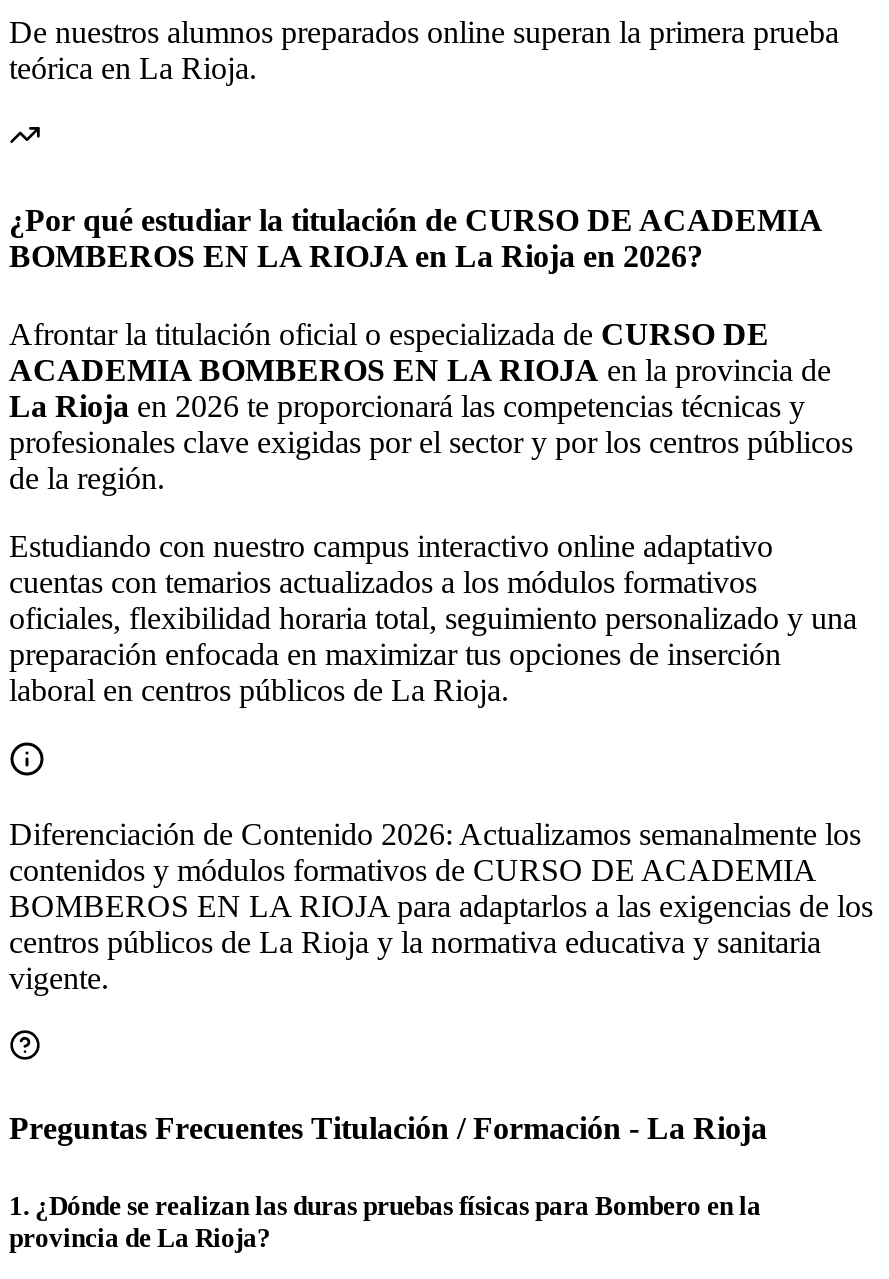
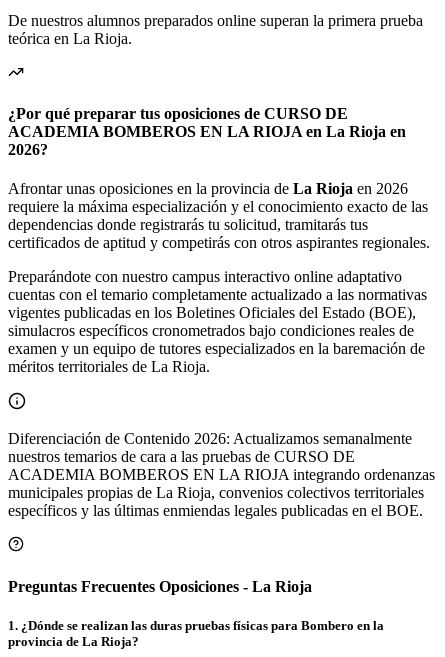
- ¿Por qué estudiar la titulación de CURSO DE ACADEMIA
- BOMBEROS EN LA RIOJA en La Rioja en 2026?
+ ¿Por qué preparar tus oposiciones de CURSO DE
+ ACADEMIA BOMBEROS EN LA RIOJA en La Rioja en
+ 2026?

- Afrontar la titulación oficial o especializada de CURSO DE
- ACADEMIA BOMBEROS EN LA RIOJA en la provincia de
- La Rioja en 2026 te proporcionará las competencias técnicas y
- profesionales clave exigidas por el sector y por los centros públicos
- de la región.
+ Afrontar unas oposiciones en la provincia de La Rioja en 2026
+ requiere la máxima especialización y el conocimiento exacto de las
+ dependencias donde registrarás tu solicitud, tramitarás tus
+ certificados de aptitud y competirás con otros aspirantes regionales.

- Estudiando con nuestro campus interactivo online adaptativo
- cuentas con temarios actualizados a los módulos formativos
- oficiales, flexibilidad horaria total, seguimiento personalizado y una
- preparación enfocada en maximizar tus opciones de inserción
- laboral en centros públicos de La Rioja.
+ Preparándote con nuestro campus interactivo online adaptativo
+ cuentas con el temario completamente actualizado a las normativas
+ vigentes publicadas en los Boletines Oficiales del Estado (BOE),
+ simulacros específicos cronometrados bajo condiciones reales de
+ examen y un equipo de tutores especializados en la baremación de
+ méritos territoriales de La Rioja.

- Diferenciación de Contenido 2026: Actualizamos semanalmente los
- contenidos y módulos formativos de CURSO DE ACADEMIA
- BOMBEROS EN LA RIOJA para adaptarlos a las exigencias de los
- centros públicos de La Rioja y la normativa educativa y sanitaria
- vigente.
+ Diferenciación de Contenido 2026: Actualizamos semanalmente
+ nuestros temarios de cara a las pruebas de CURSO DE
+ ACADEMIA BOMBEROS EN LA RIOJA integrando ordenanzas
+ municipales propias de La Rioja, convenios colectivos territoriales
+ específicos y las últimas enmiendas legales publicadas en el BOE.

- Preguntas Frecuentes Titulación / Formación - La Rioja
+ Preguntas Frecuentes Oposiciones - La Rioja
